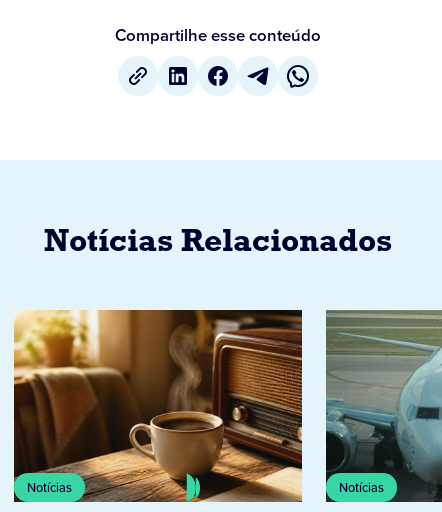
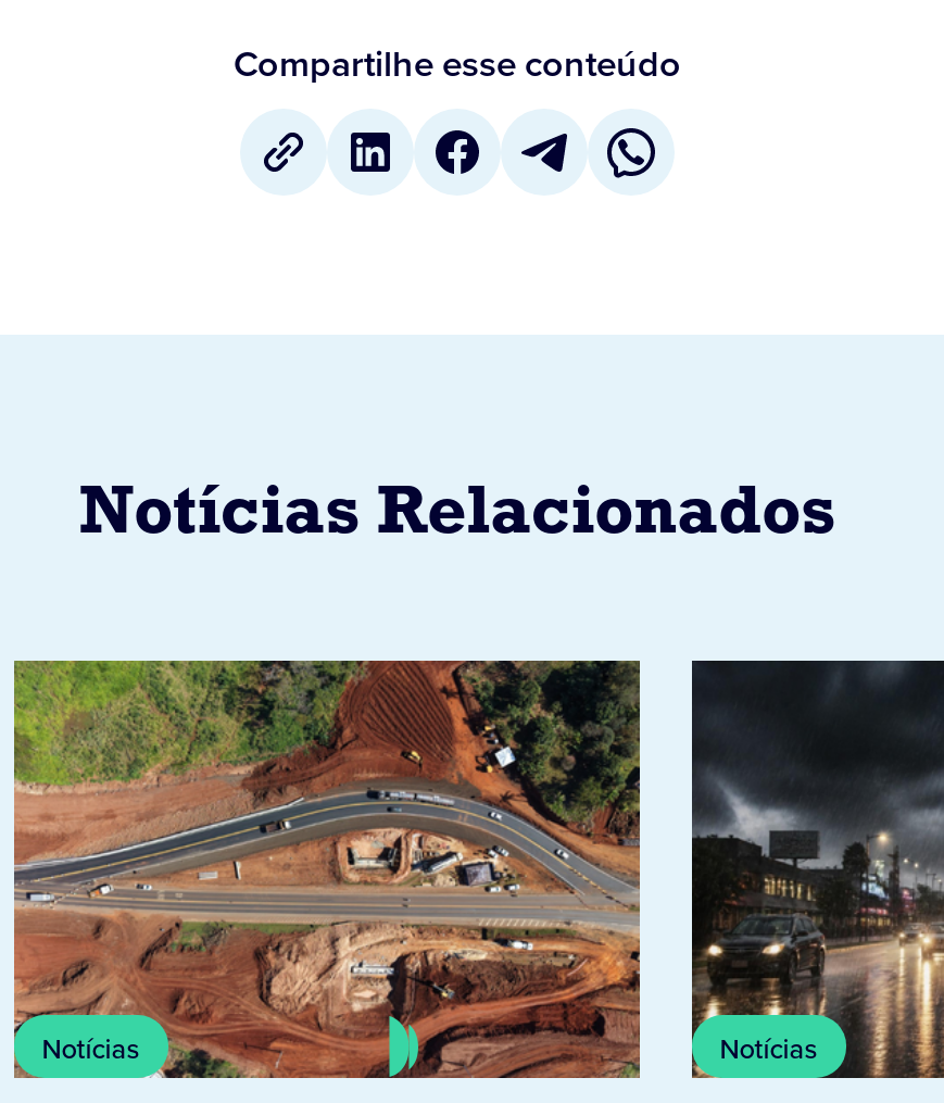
- [image]
+ [image]

- [image]
+ [image]
